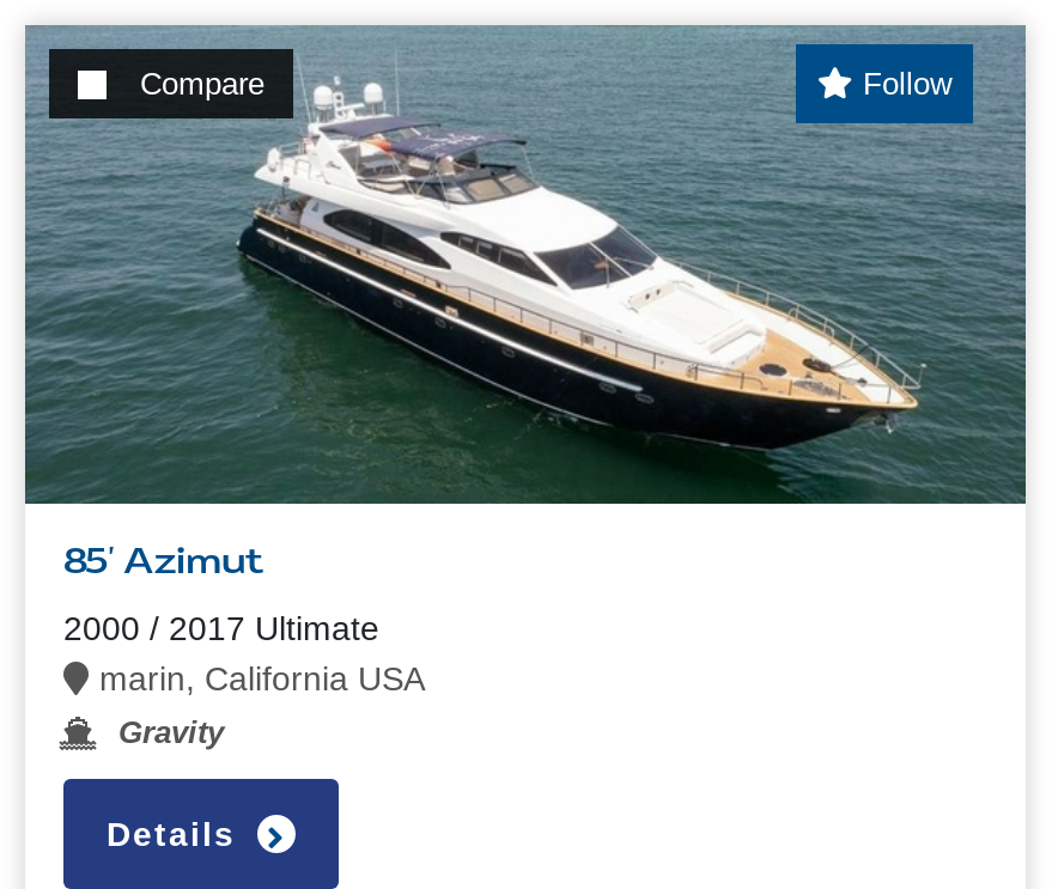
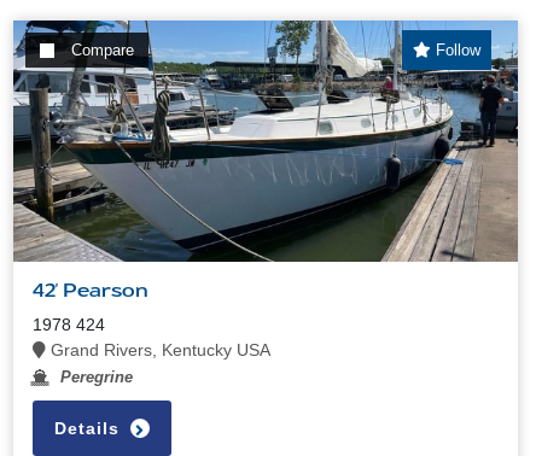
- [image]
- 85' Azimut
+ [image]
+ 42' Pearson

- 2000 / 2017 Ultimate
- marin, California USA
- Gravity
+ 1978 424
+ Grand Rivers, Kentucky USA
+ Peregrine
